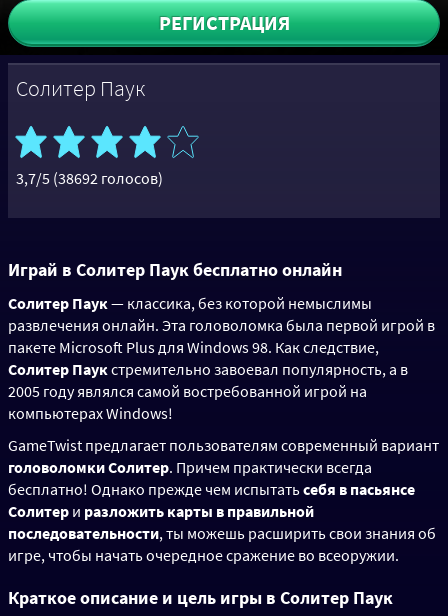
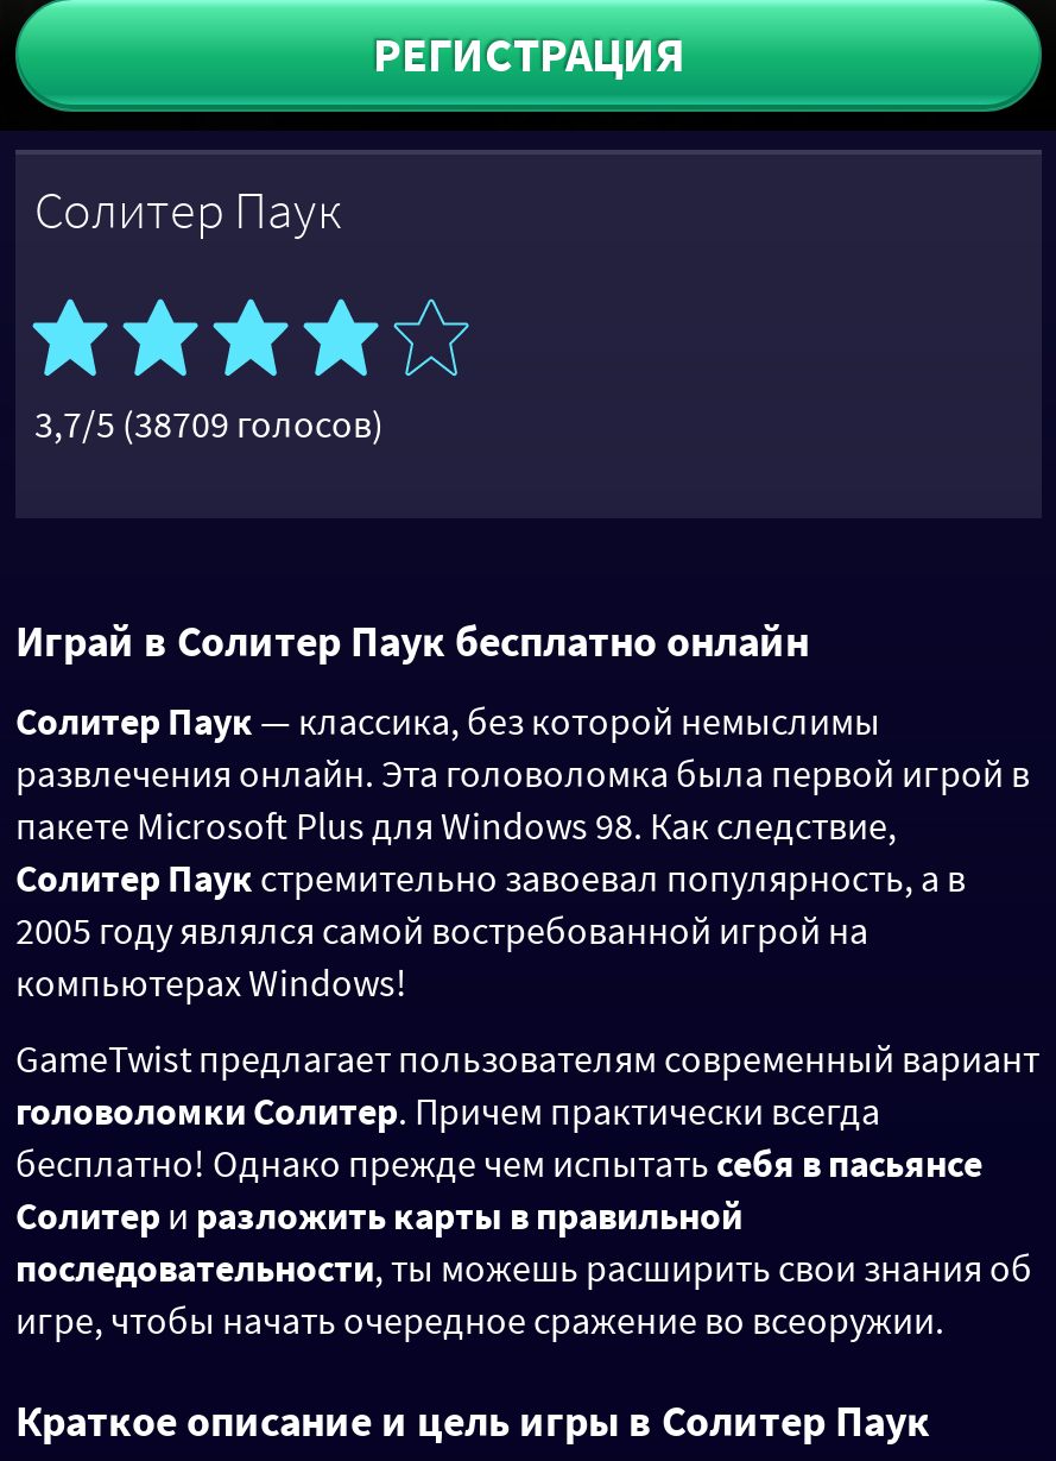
- 3,7/5 (38692 голосов)
+ 3,7/5 (38709 голосов)
